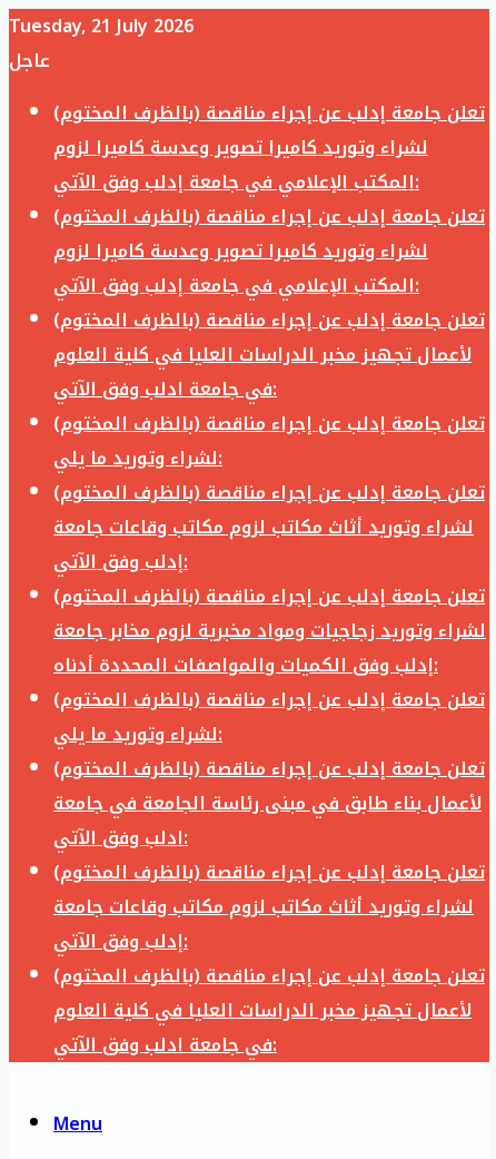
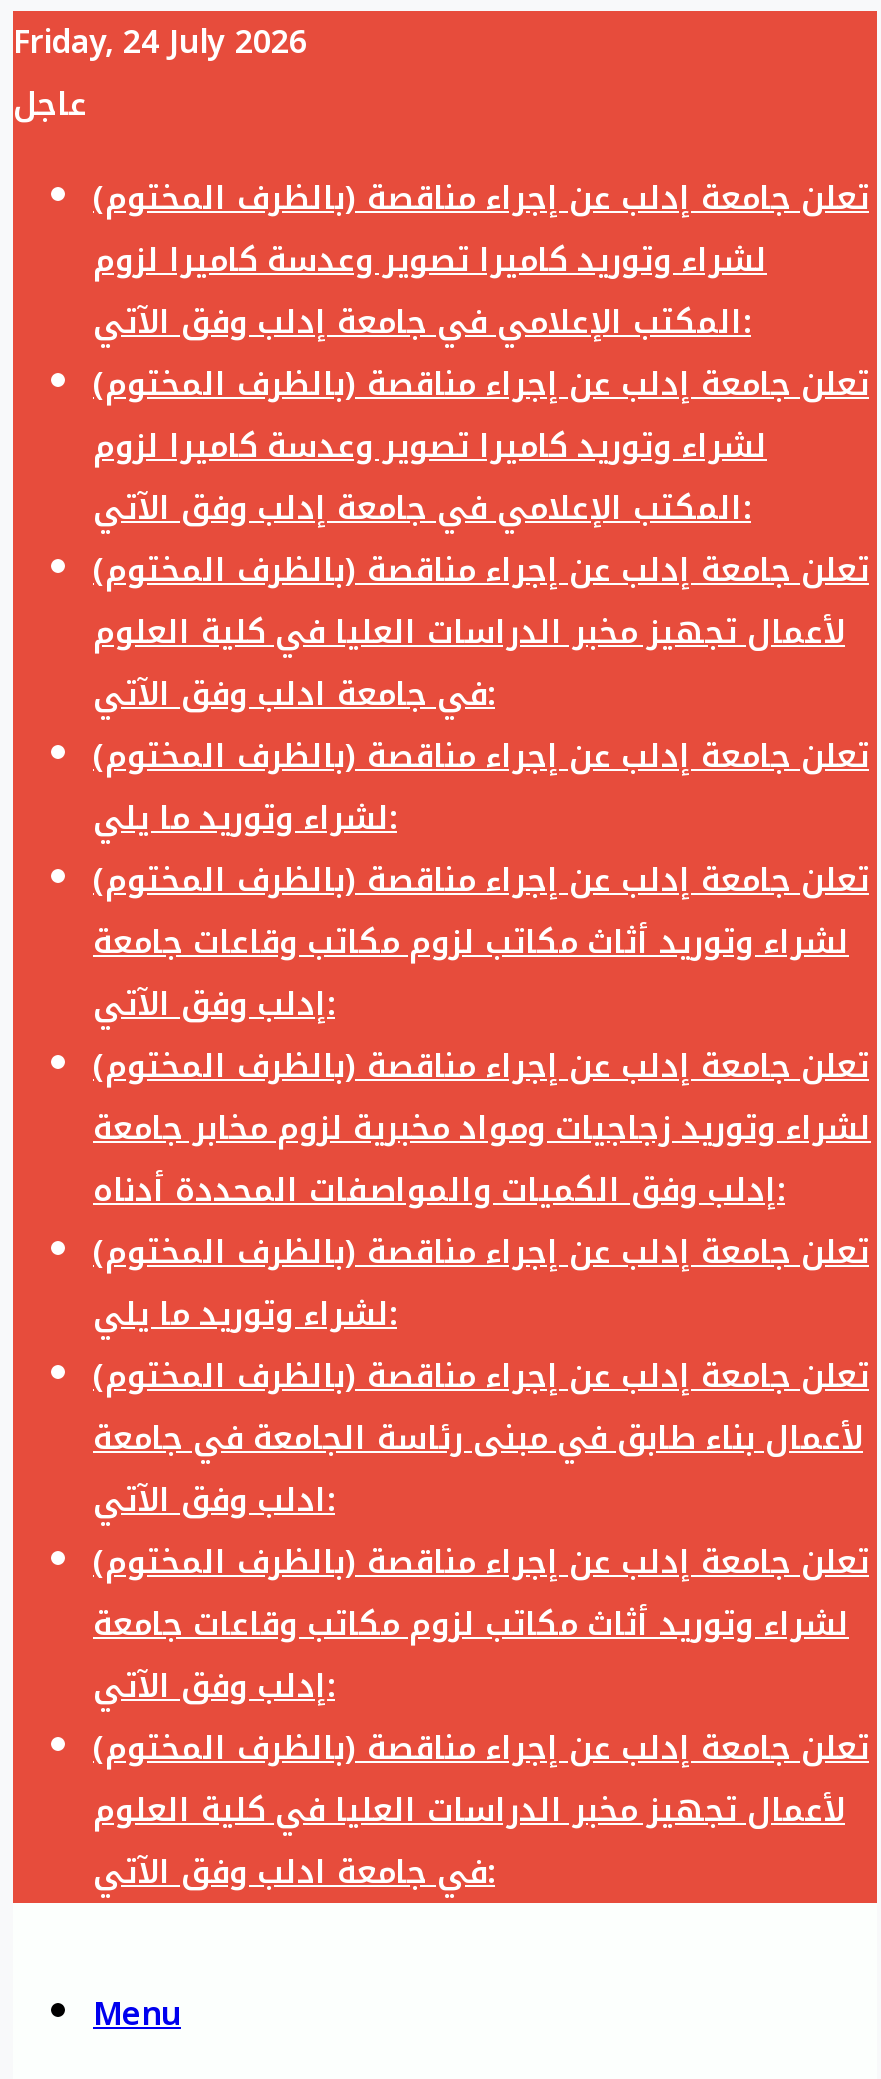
- Tuesday, 21 July 2026
+ Friday, 24 July 2026
